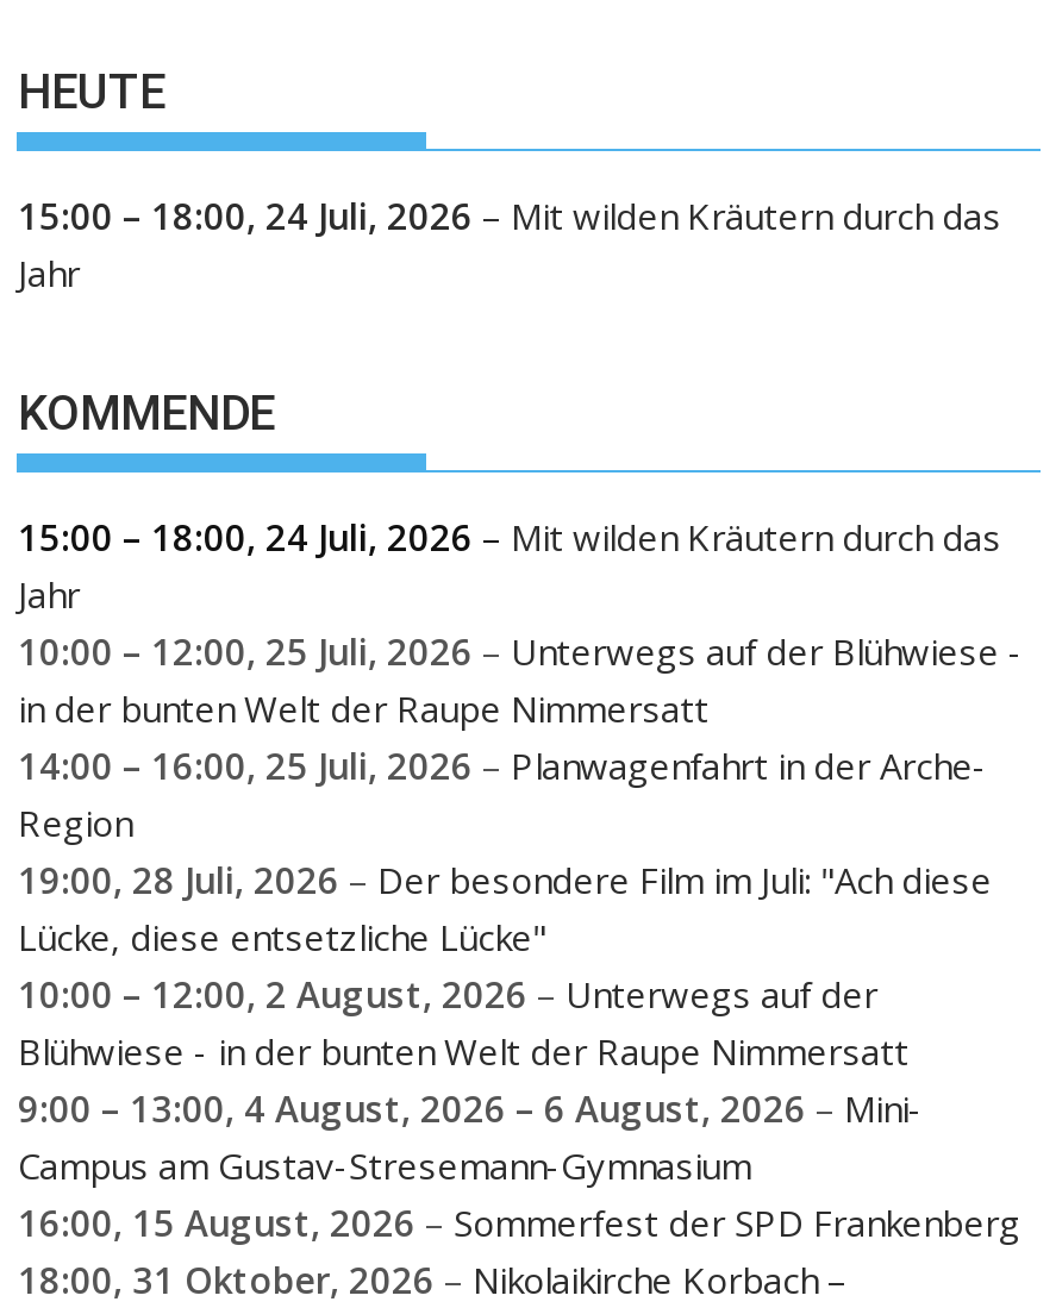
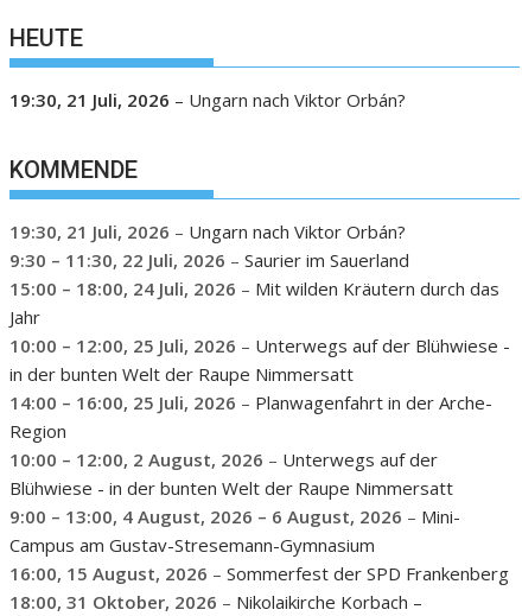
- 15:00 – 18:00, 24 Juli, 2026 – Mit wilden Kräutern durch das
- Jahr
+ 19:30, 21 Juli, 2026 – Ungarn nach Viktor Orbán?

+ 19:30, 21 Juli, 2026 – Ungarn nach Viktor Orbán?
+ 9:30 – 11:30, 22 Juli, 2026 – Saurier im Sauerland

moved down: 15:00 – 18:00, 24 Juli, 2026 – Mit wilden Kräutern durch das | Jahr | 10:00 – 12:00, 25 Juli, 2026 – Unterwegs auf der Blühwiese - | in der bunten Welt der Raupe Nimmersatt | 14:00 – 16:00, 25 Juli, 2026 – Planwagenfahrt in der Arche- | Region

- 19:00, 28 Juli, 2026 – Der besondere Film im Juli: "Ach diese
- Lücke, diese entsetzliche Lücke"
